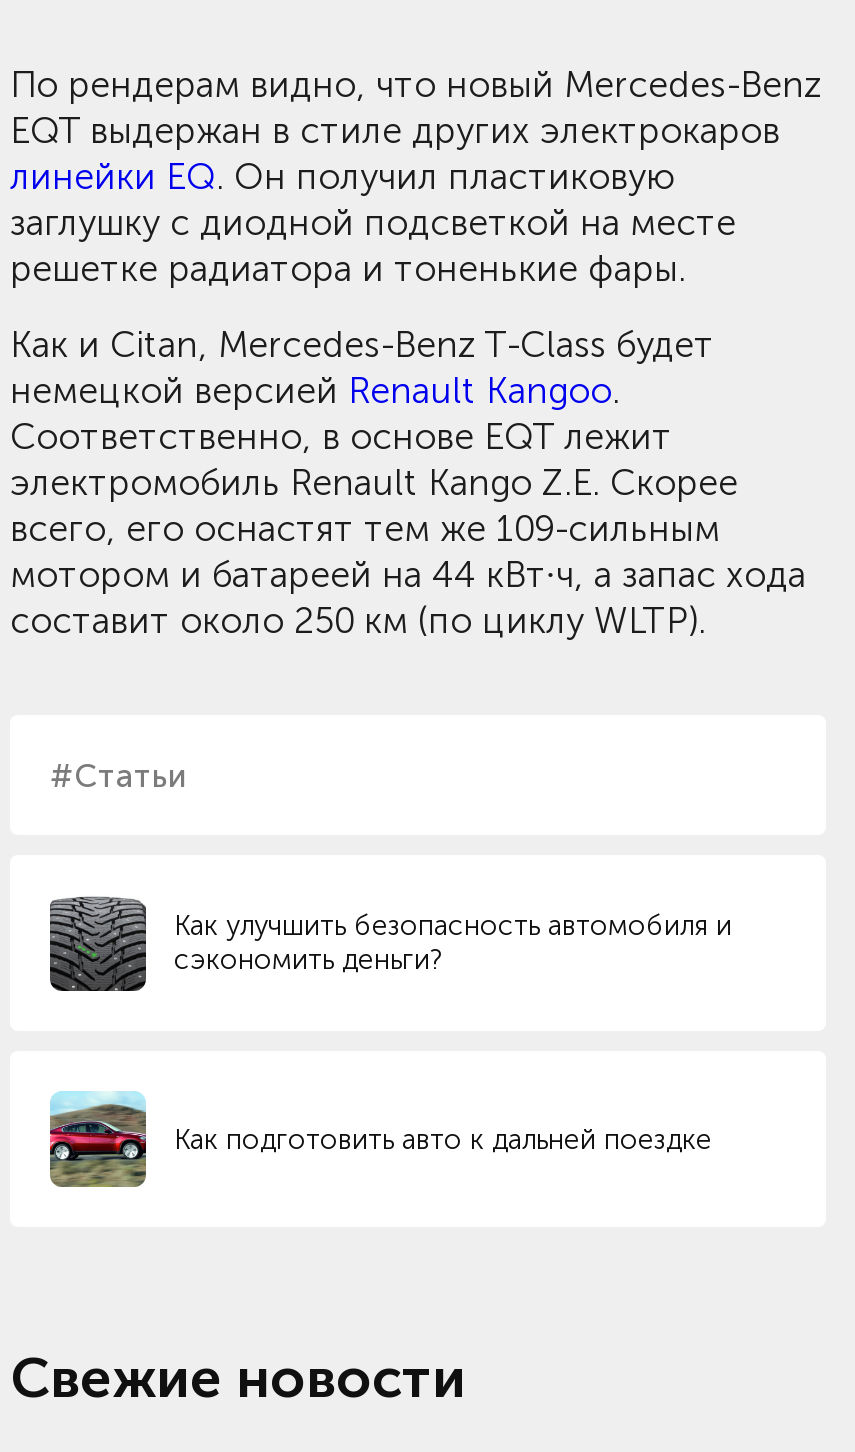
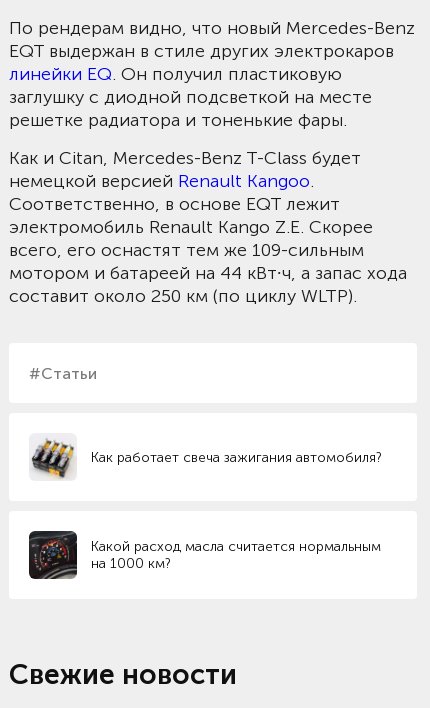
- [image]
- Как улучшить безопасность автомобиля и
- сэкономить деньги?
+ [image]
+ Как работает свеча зажигания автомобиля?

- [image]
- Как подготовить авто к дальней поездке
+ [image]
+ Какой расход масла считается нормальным
+ на 1000 км?
